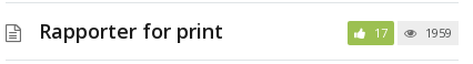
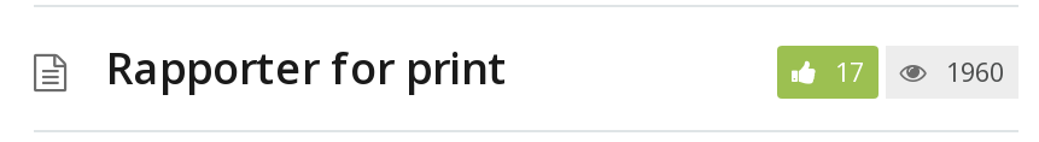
- 1959
+ 1960
